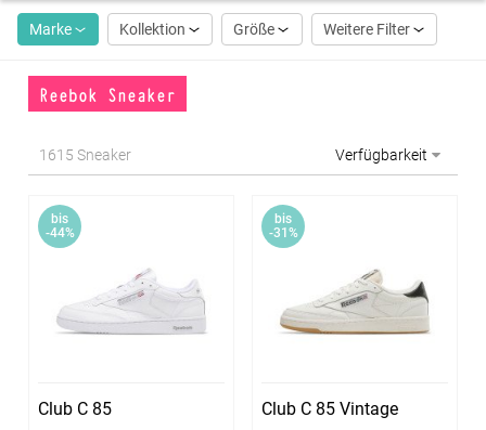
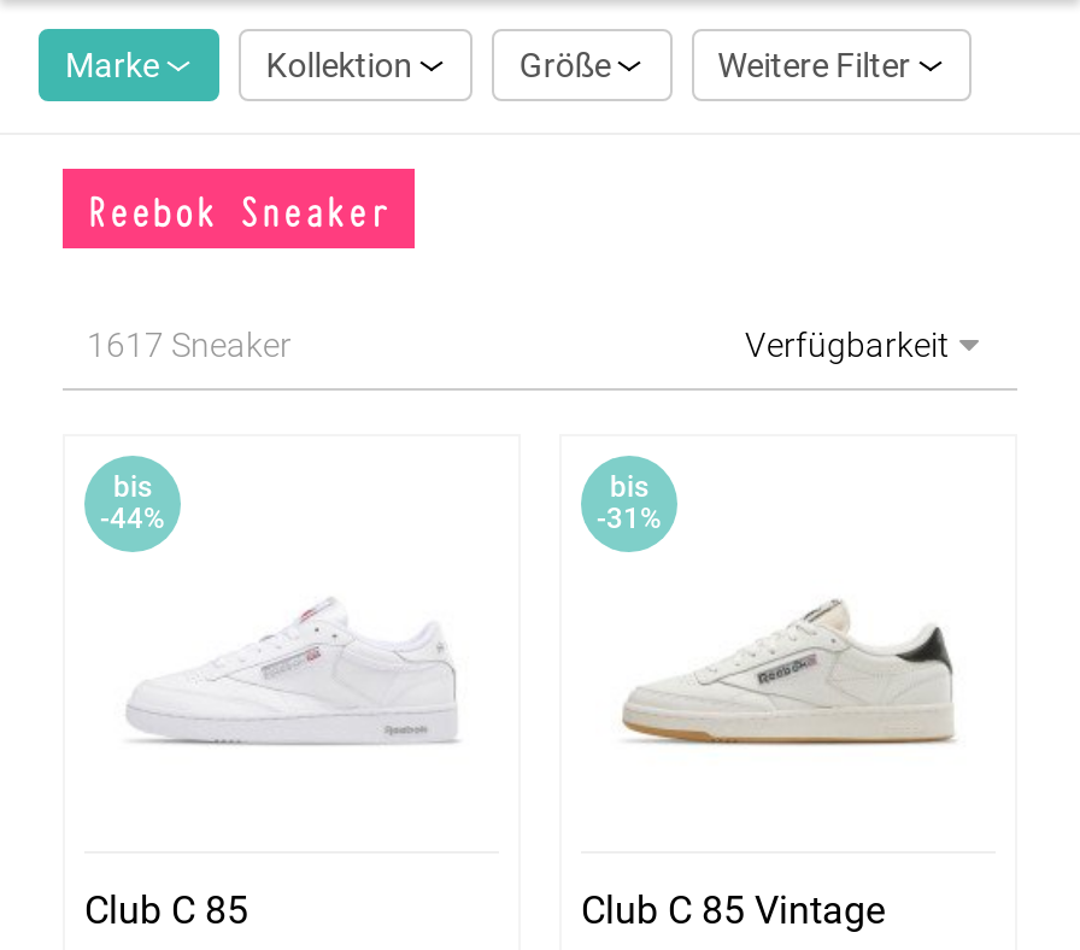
- 1615 Sneaker
+ 1617 Sneaker
